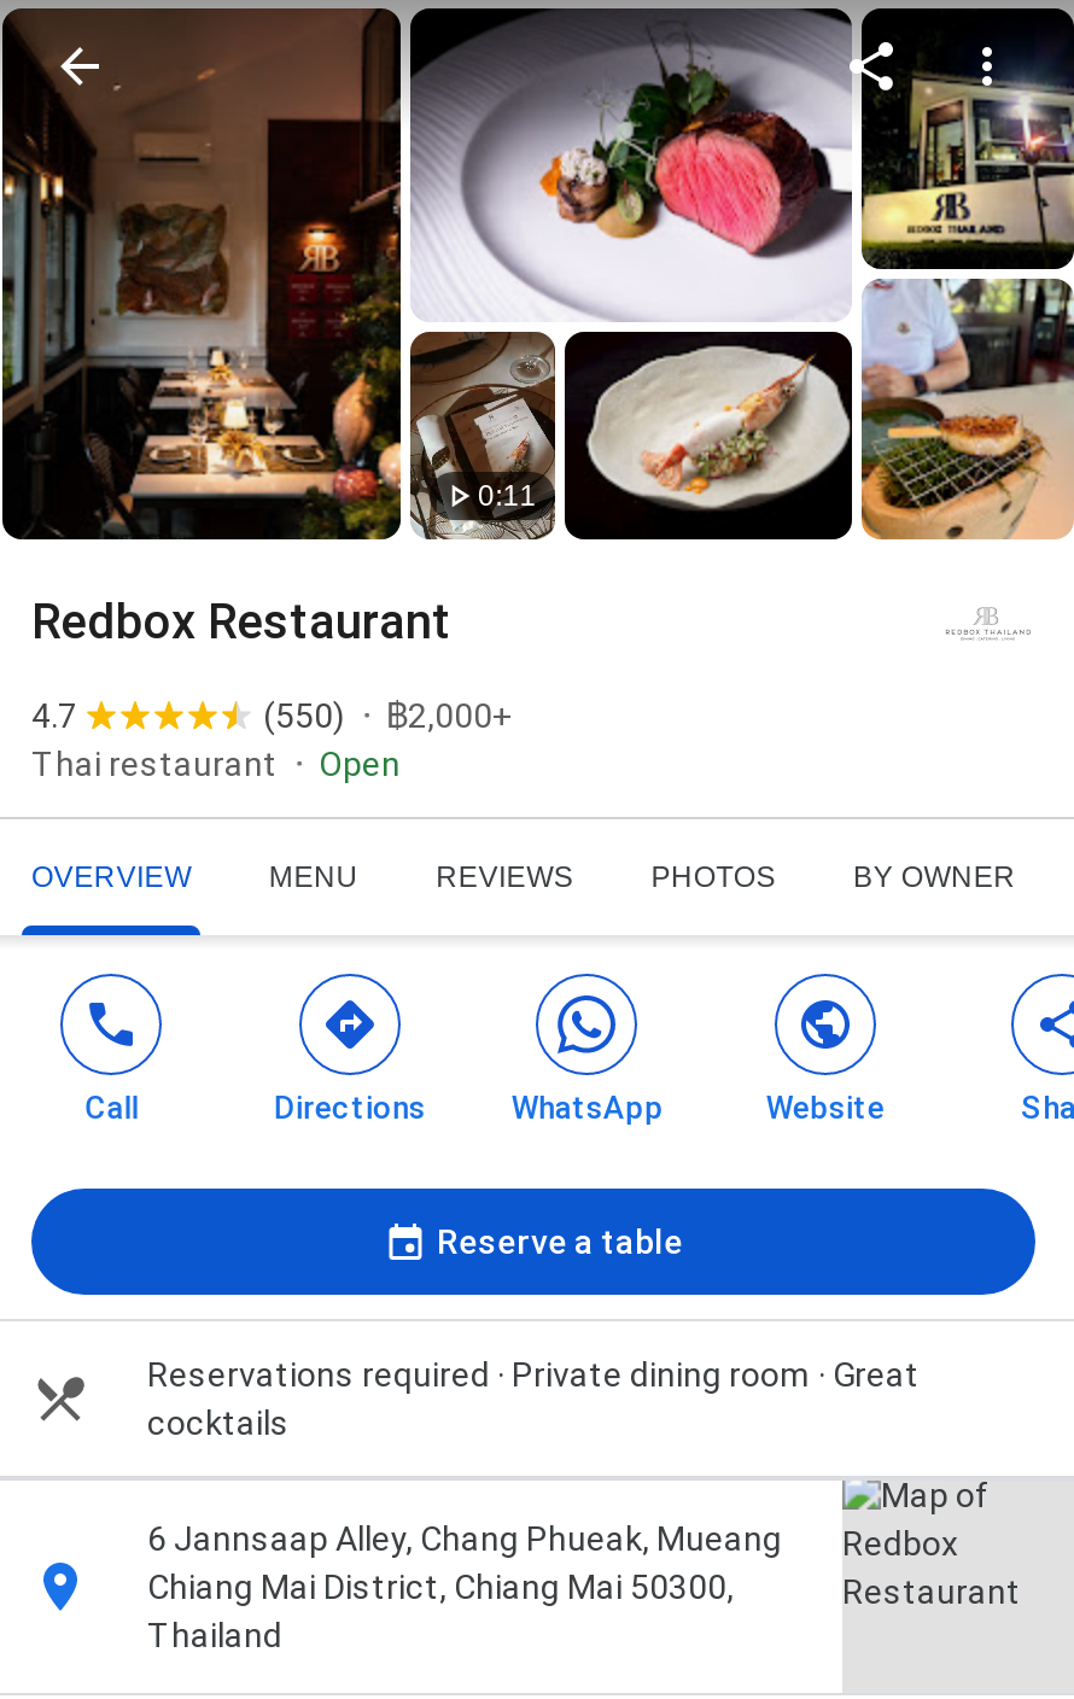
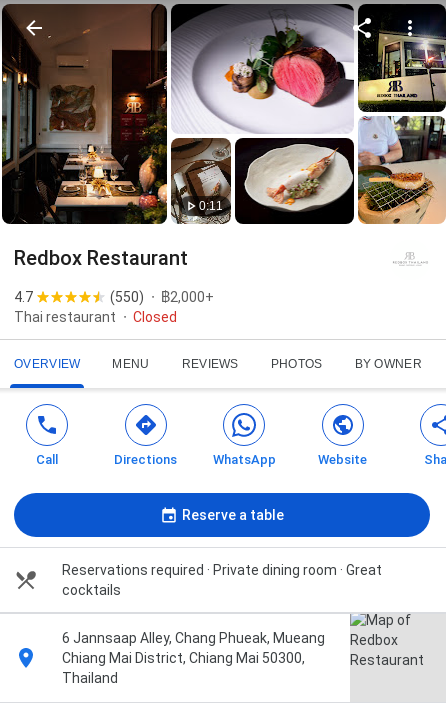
- Open
+ Closed
